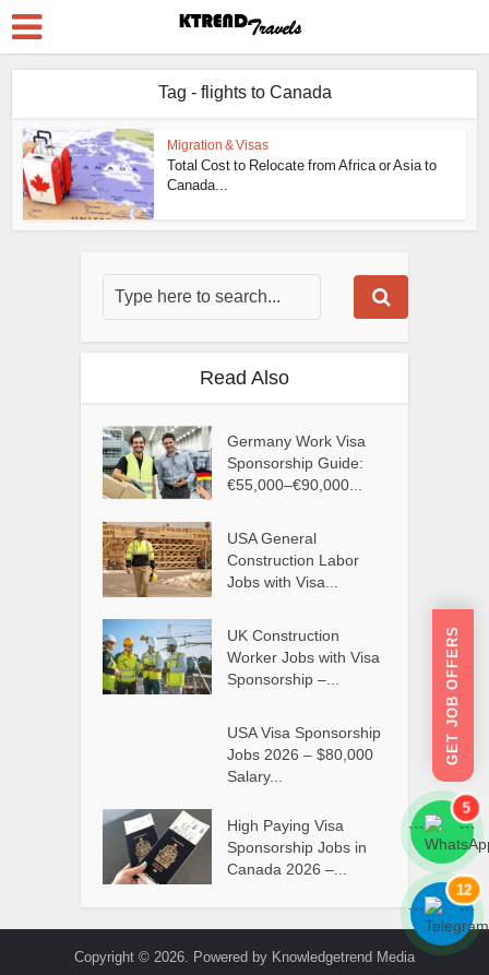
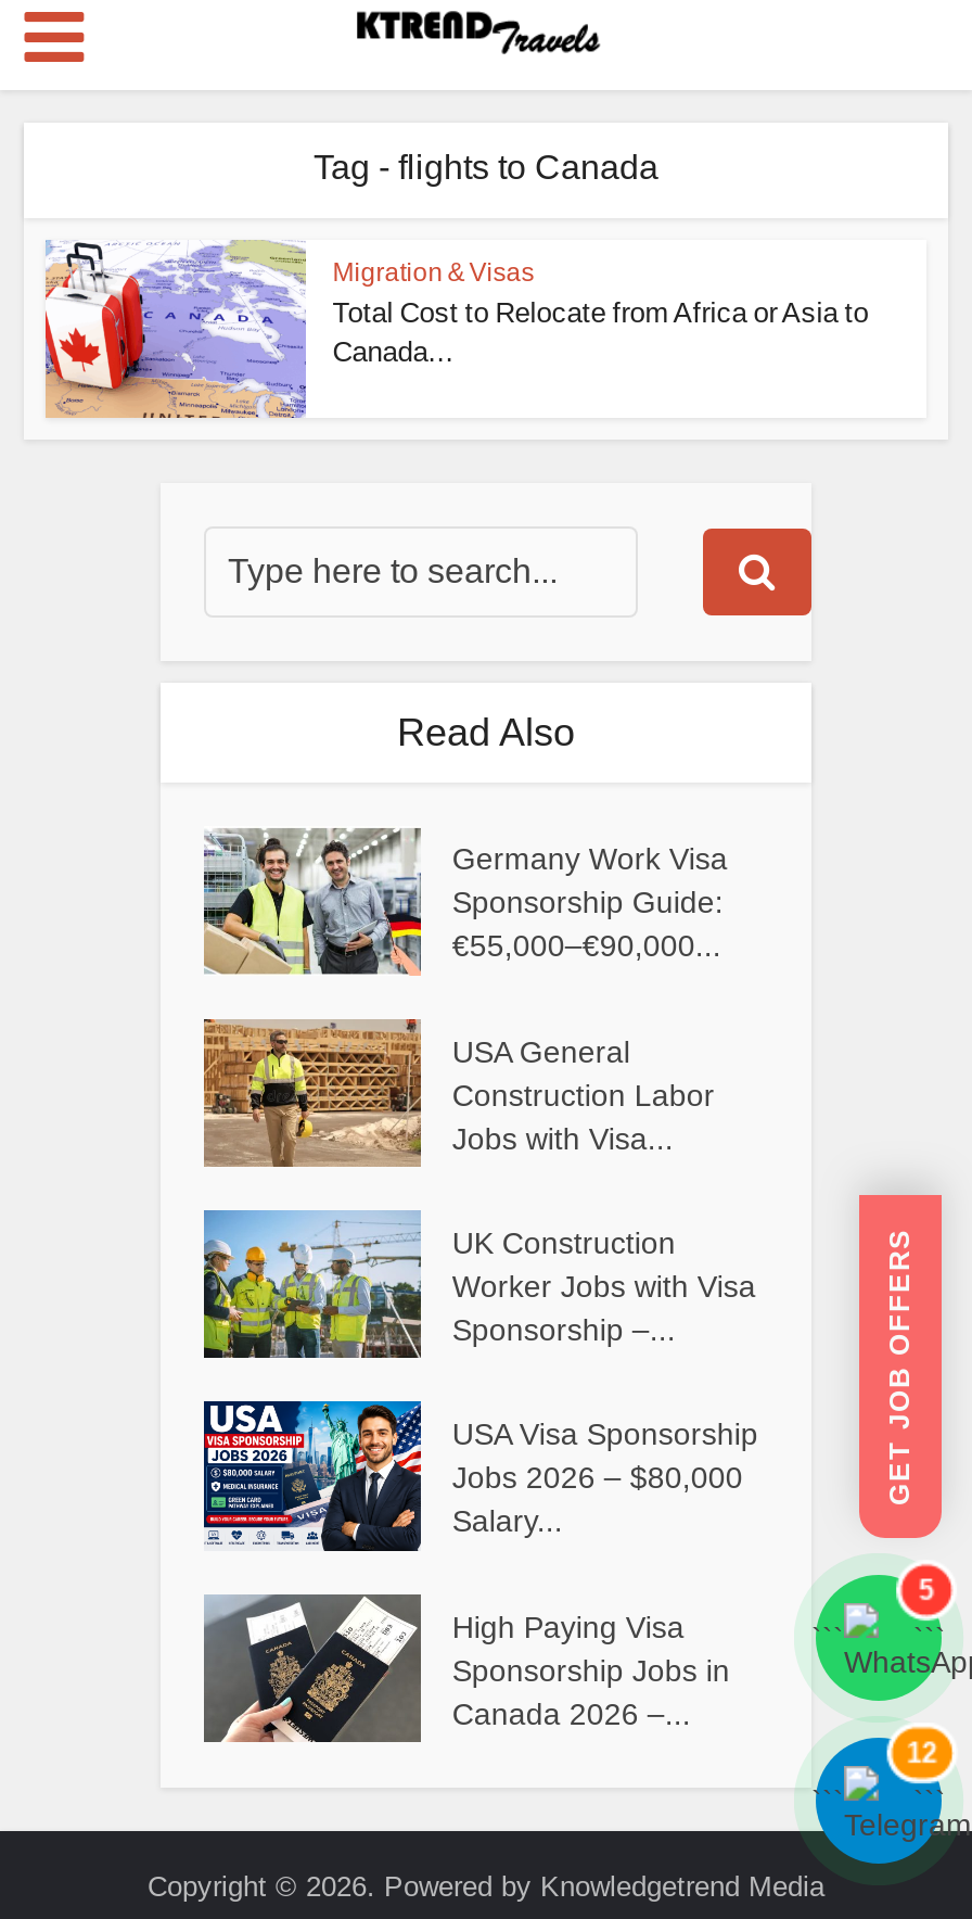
+ [image]
